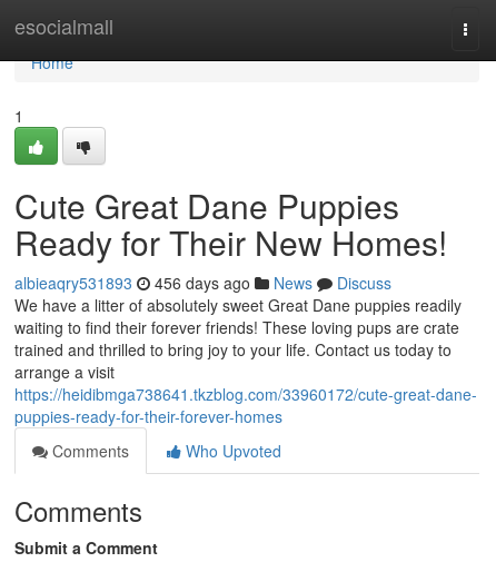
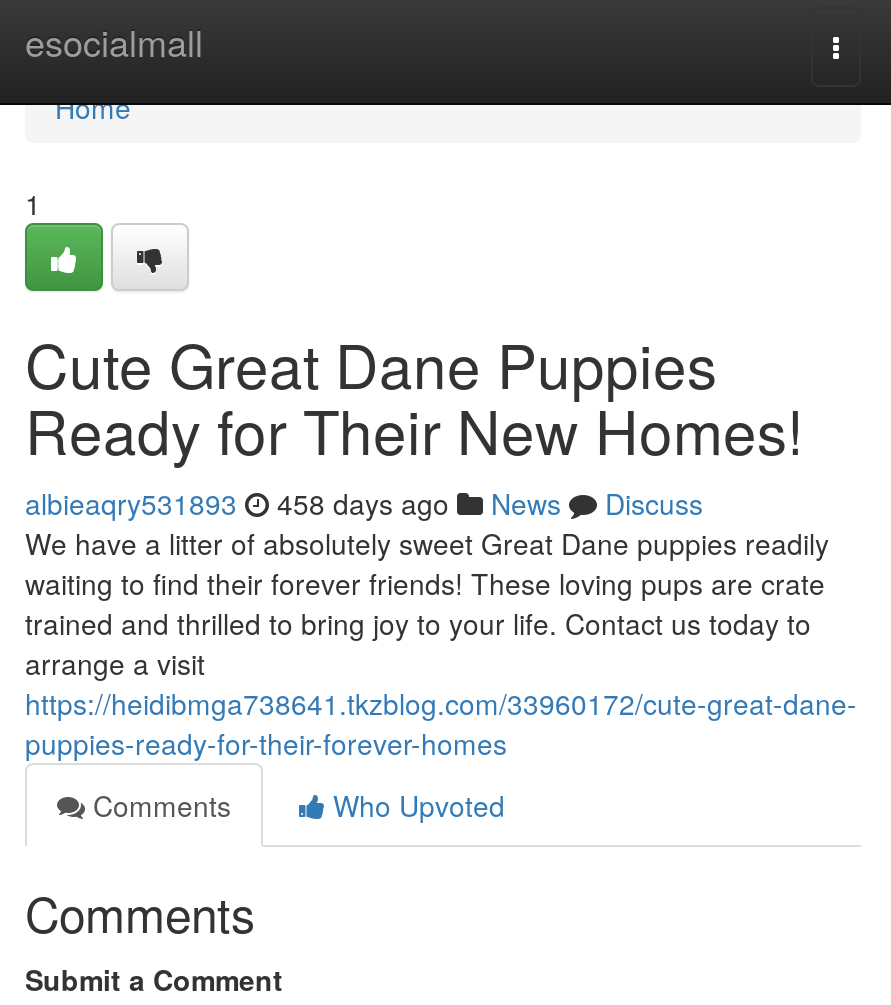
- albieaqry531893 456 days ago News Discuss
+ albieaqry531893 458 days ago News Discuss
